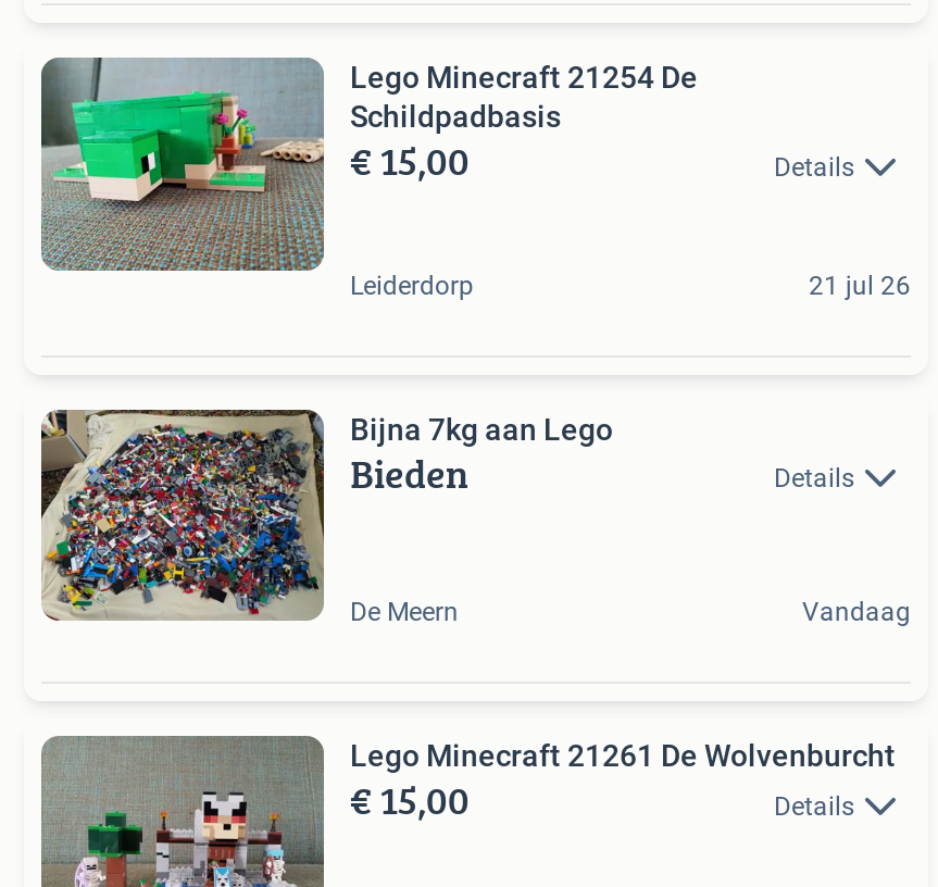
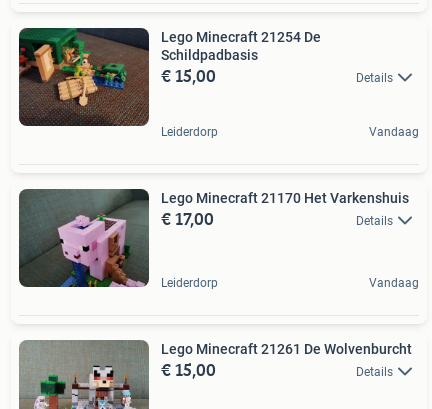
- [image]
+ [image]

- 21 jul 26
+ Vandaag

- [image]
- Bijna 7kg aan Lego
- Bieden
+ [image]
+ Lego Minecraft 21170 Het Varkenshuis
+ € 17,00

- De Meern
+ Leiderdorp
